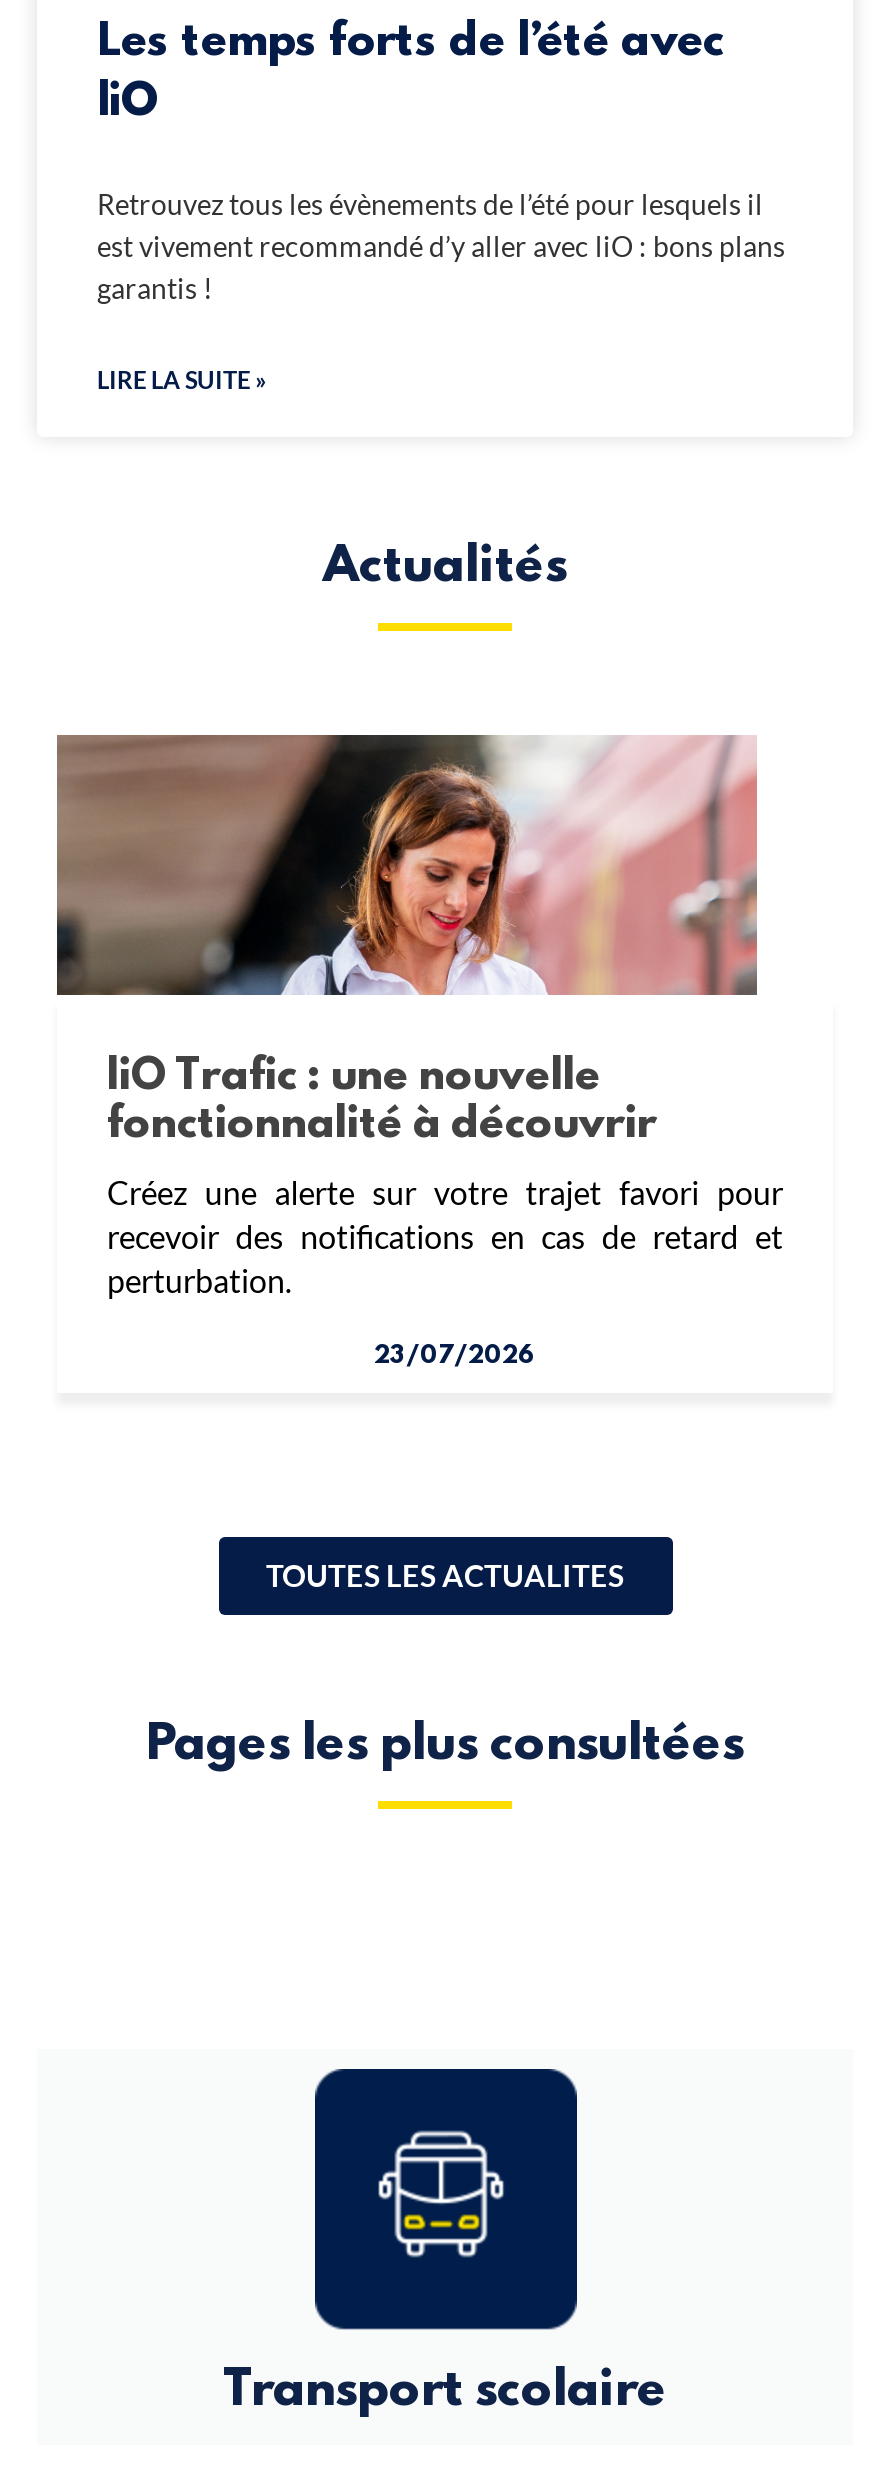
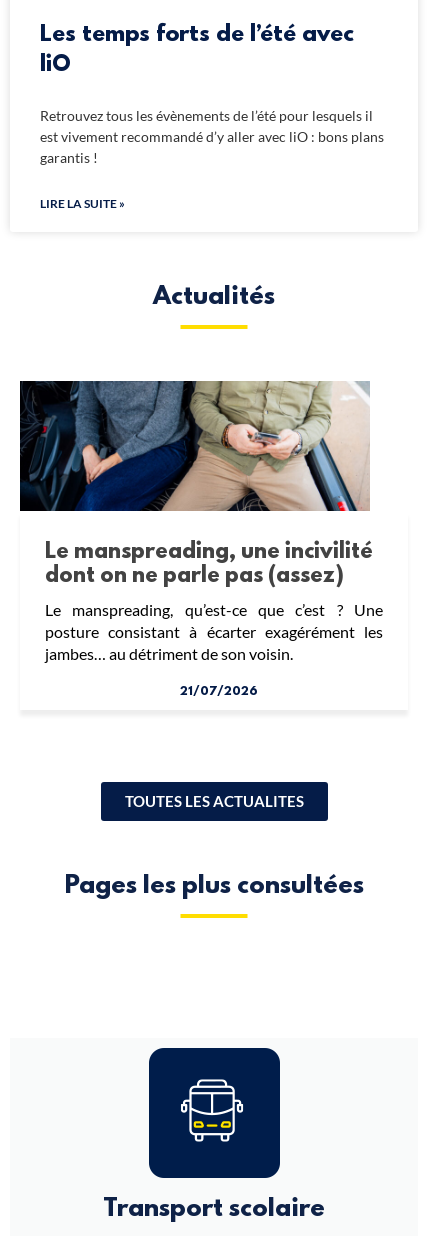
- [image]
- liO Trafic : une nouvelle
- fonctionnalité à découvrir
- Créez une alerte sur votre trajet favori pour
- recevoir des notifications en cas de retard et
- perturbation.
+ [image]
+ Le manspreading, une incivilité
+ dont on ne parle pas (assez)
+ Le manspreading, qu’est-ce que c’est ? Une
+ posture consistant à écarter exagérément les
+ jambes… au détriment de son voisin.

- 23/07/2026
+ 21/07/2026
